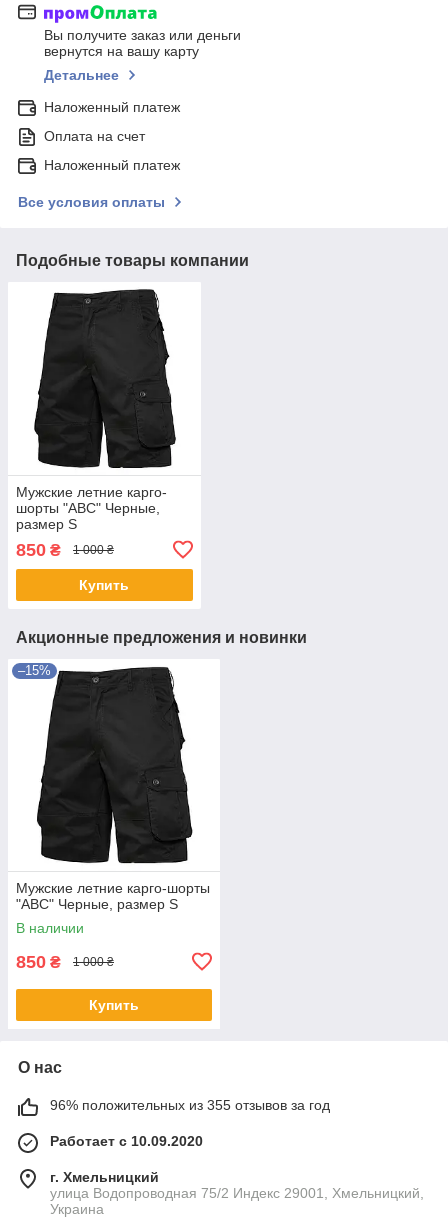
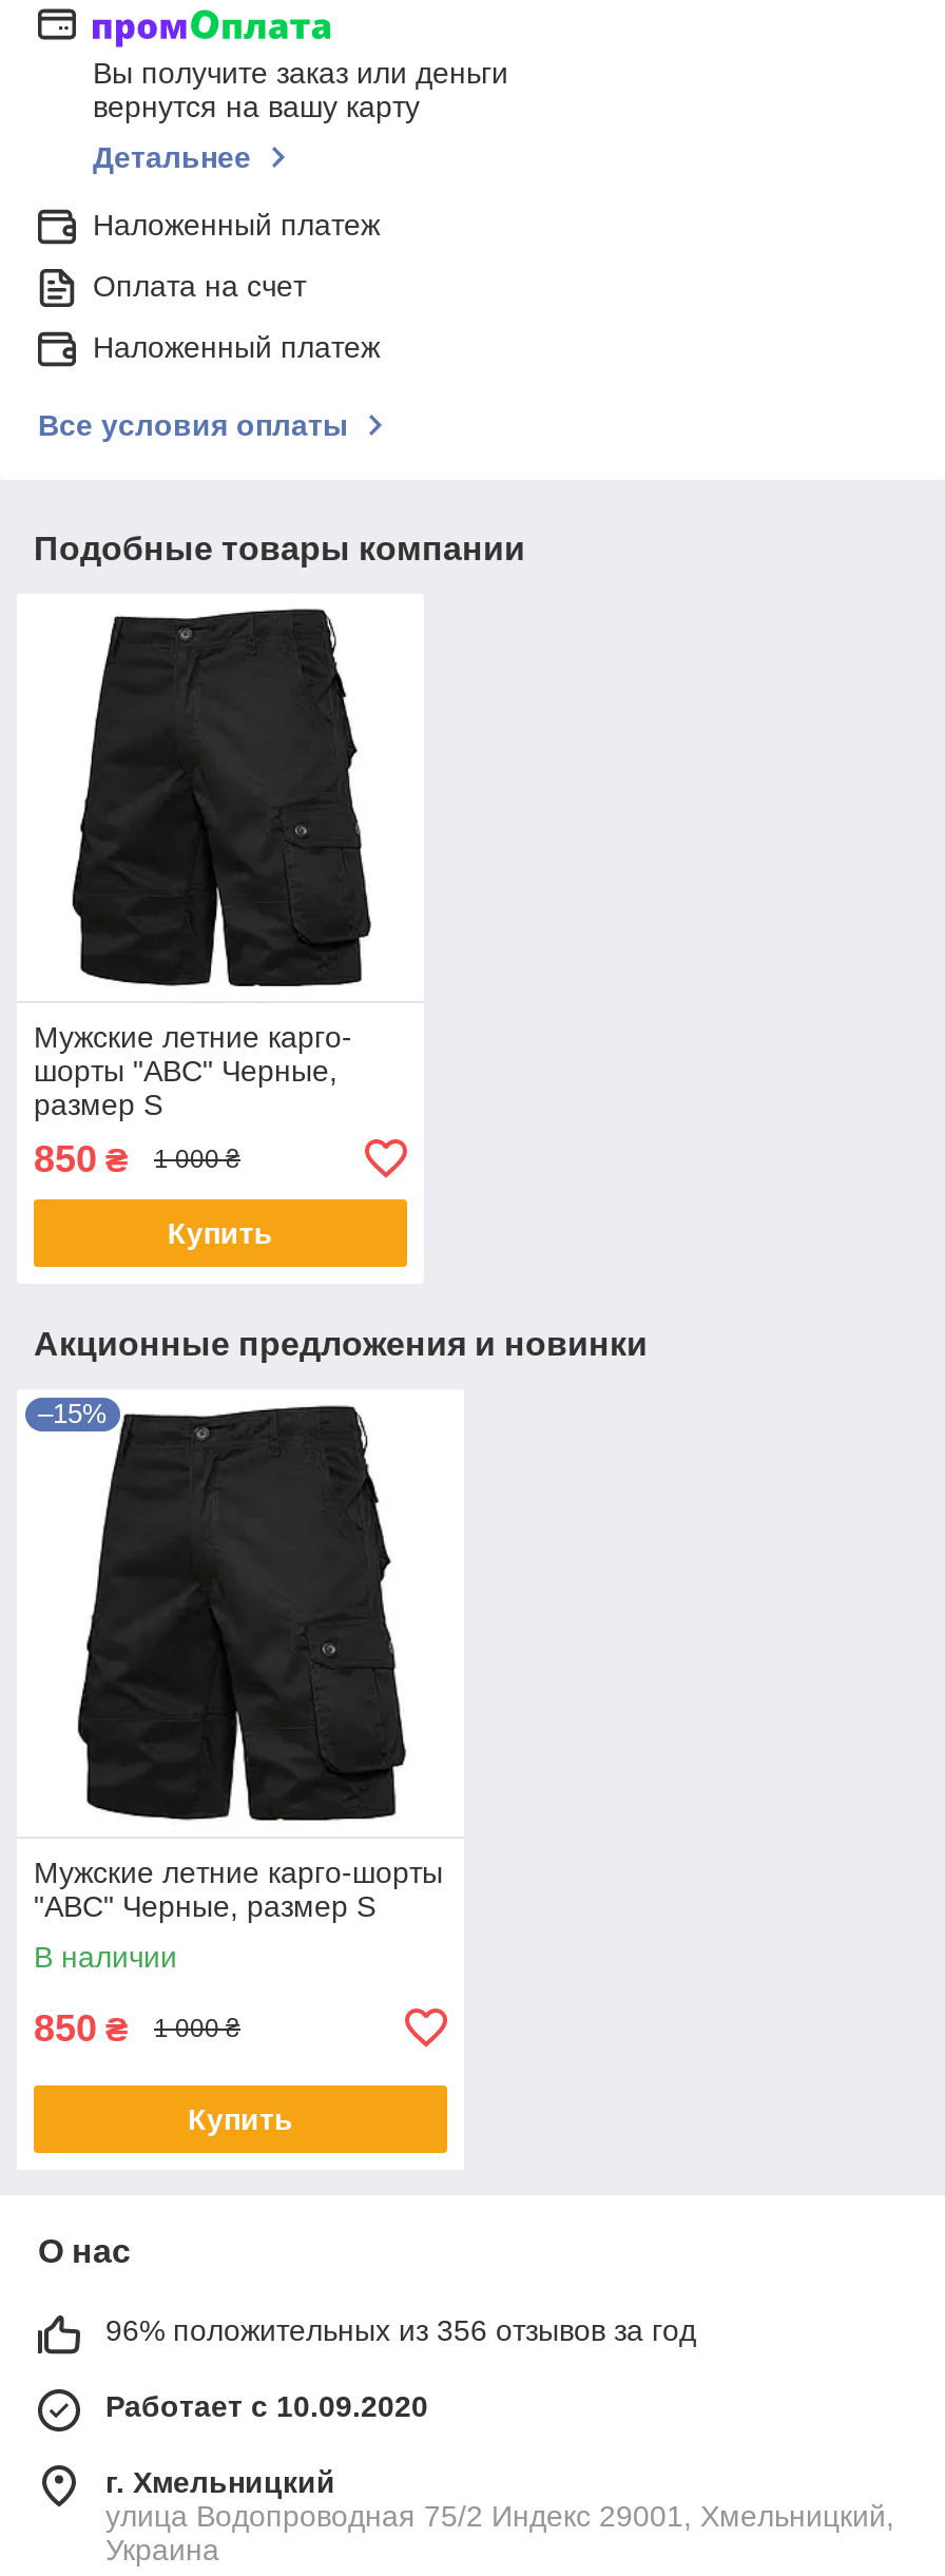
- 96% положительных из 355 отзывов за год
+ 96% положительных из 356 отзывов за год
